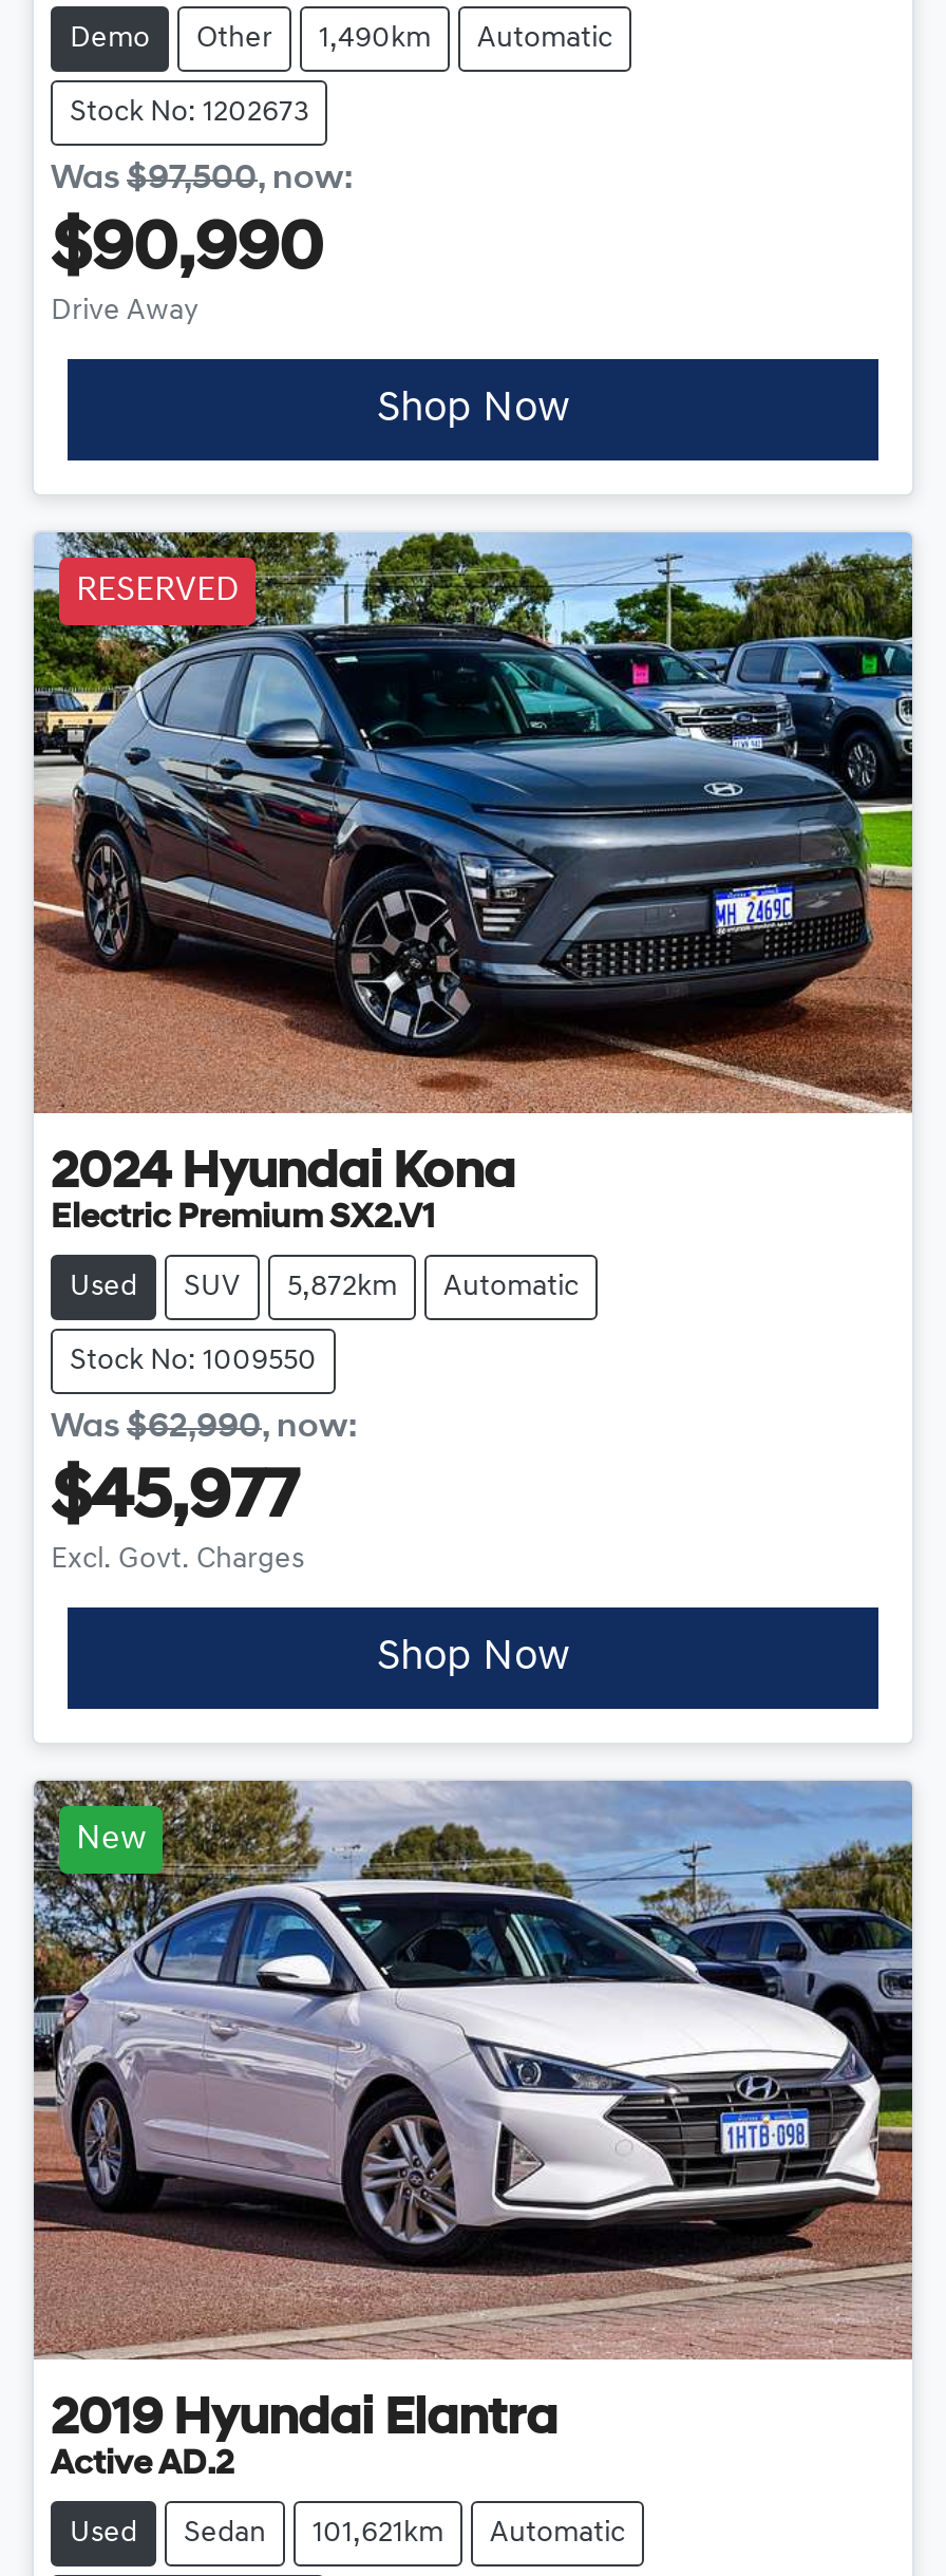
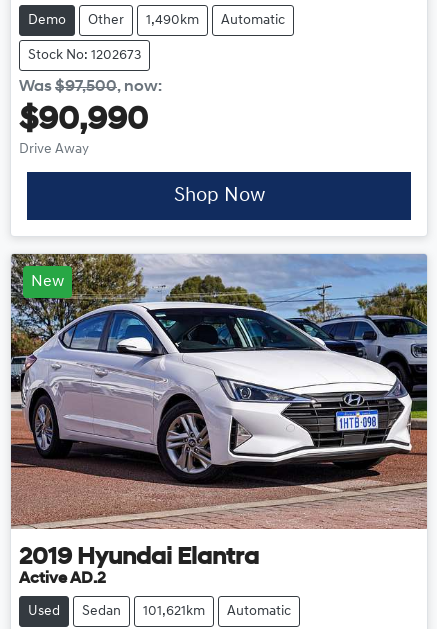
- [image]
- RESERVED

- 2024 Hyundai Kona
- Electric Premium SX2.V1
- Used
- SUV
- 5,872km
- Automatic
- Stock No: 1009550
- Was $62,990, now:
- $45,977
- Excl. Govt. Charges
- Shop Now
